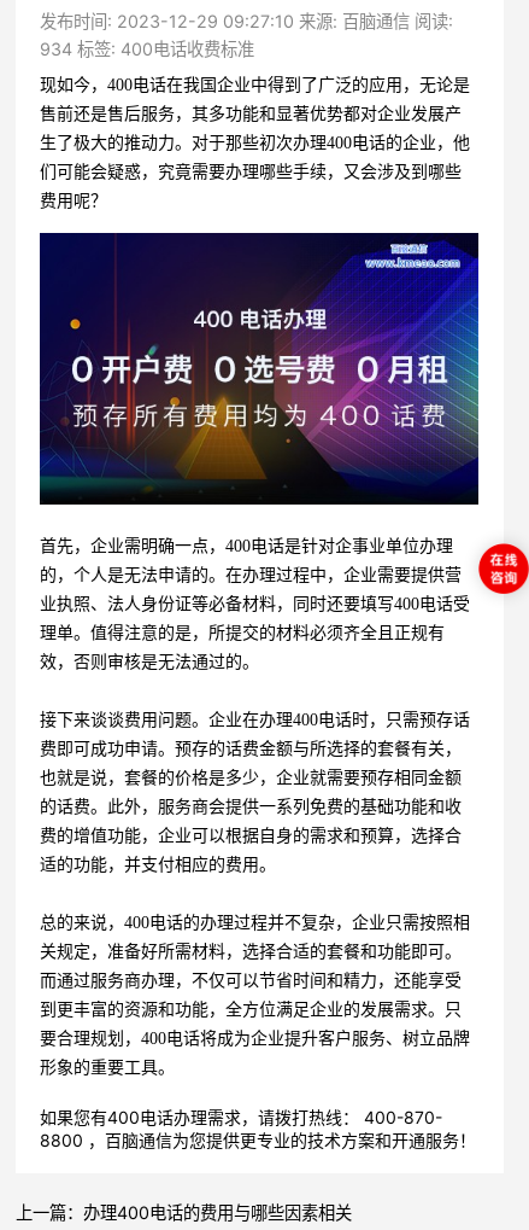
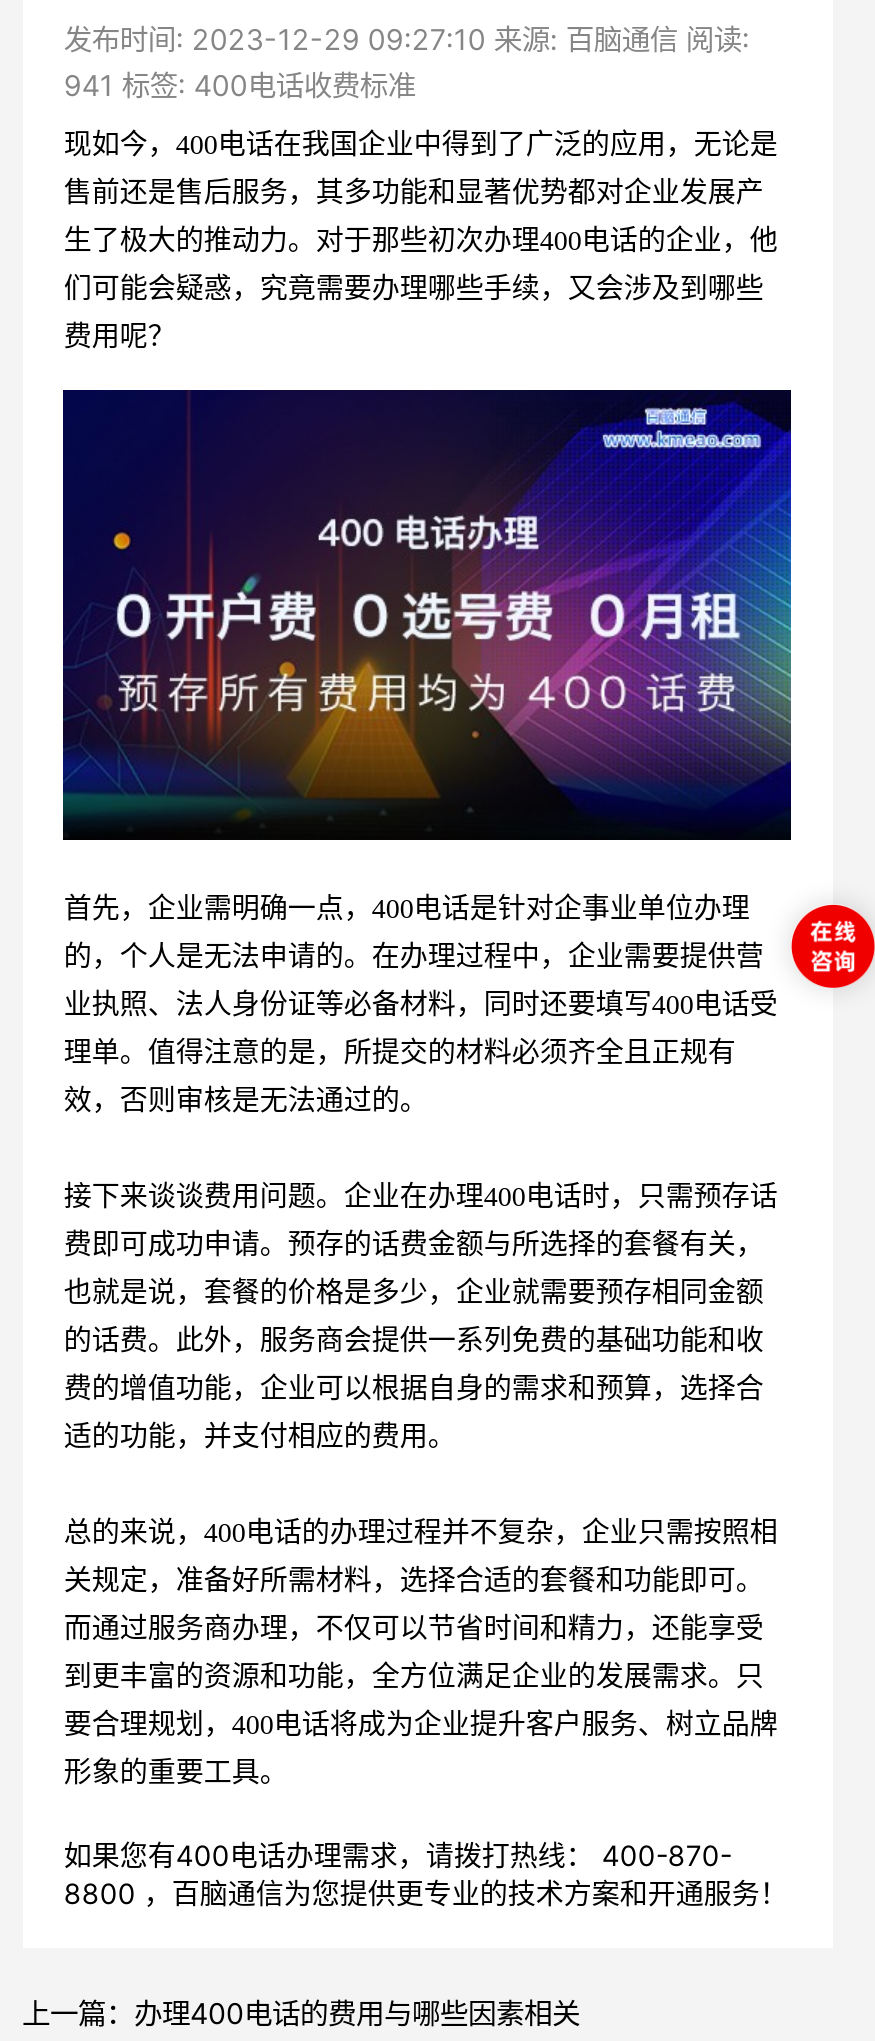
- 934 标签: 400电话收费标准
+ 941 标签: 400电话收费标准
